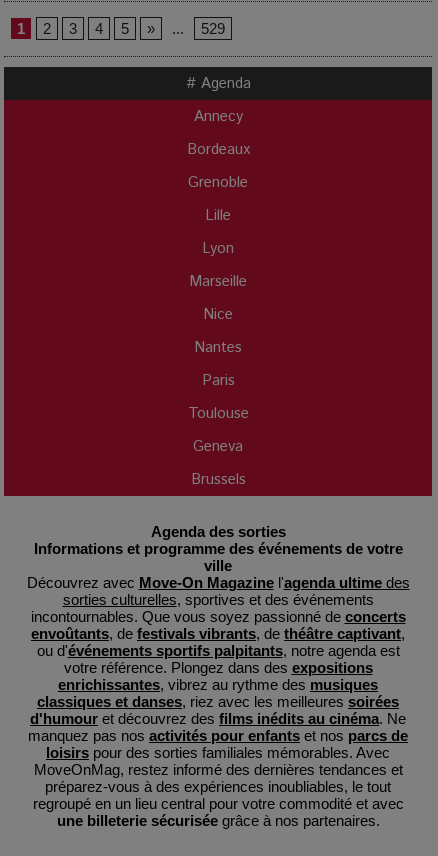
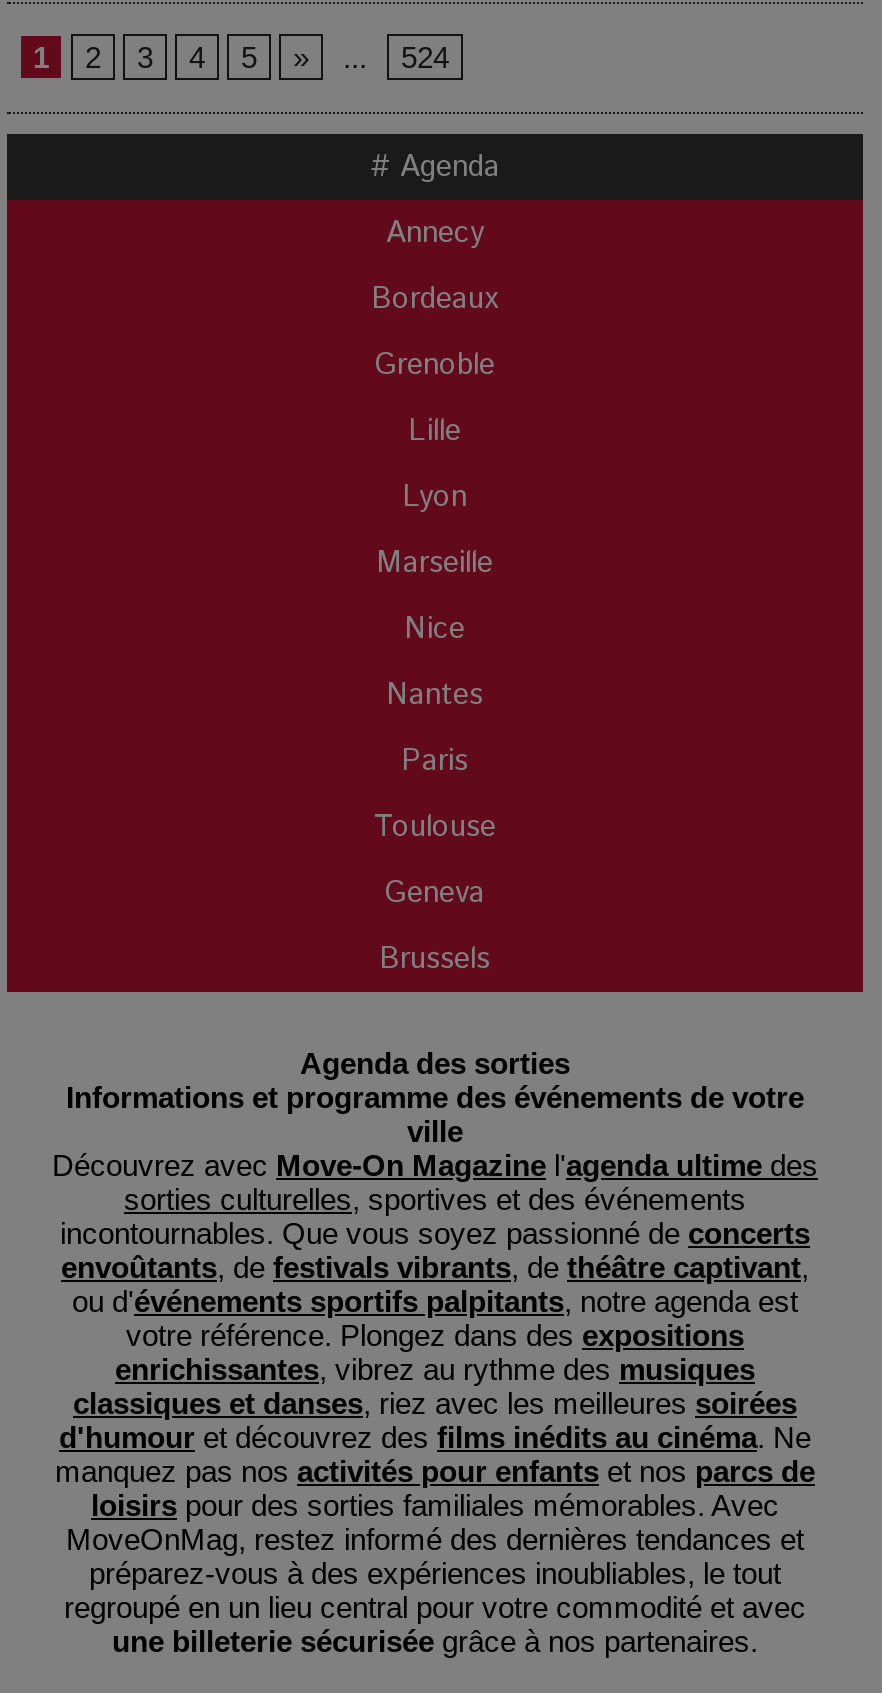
- 529
+ 524
